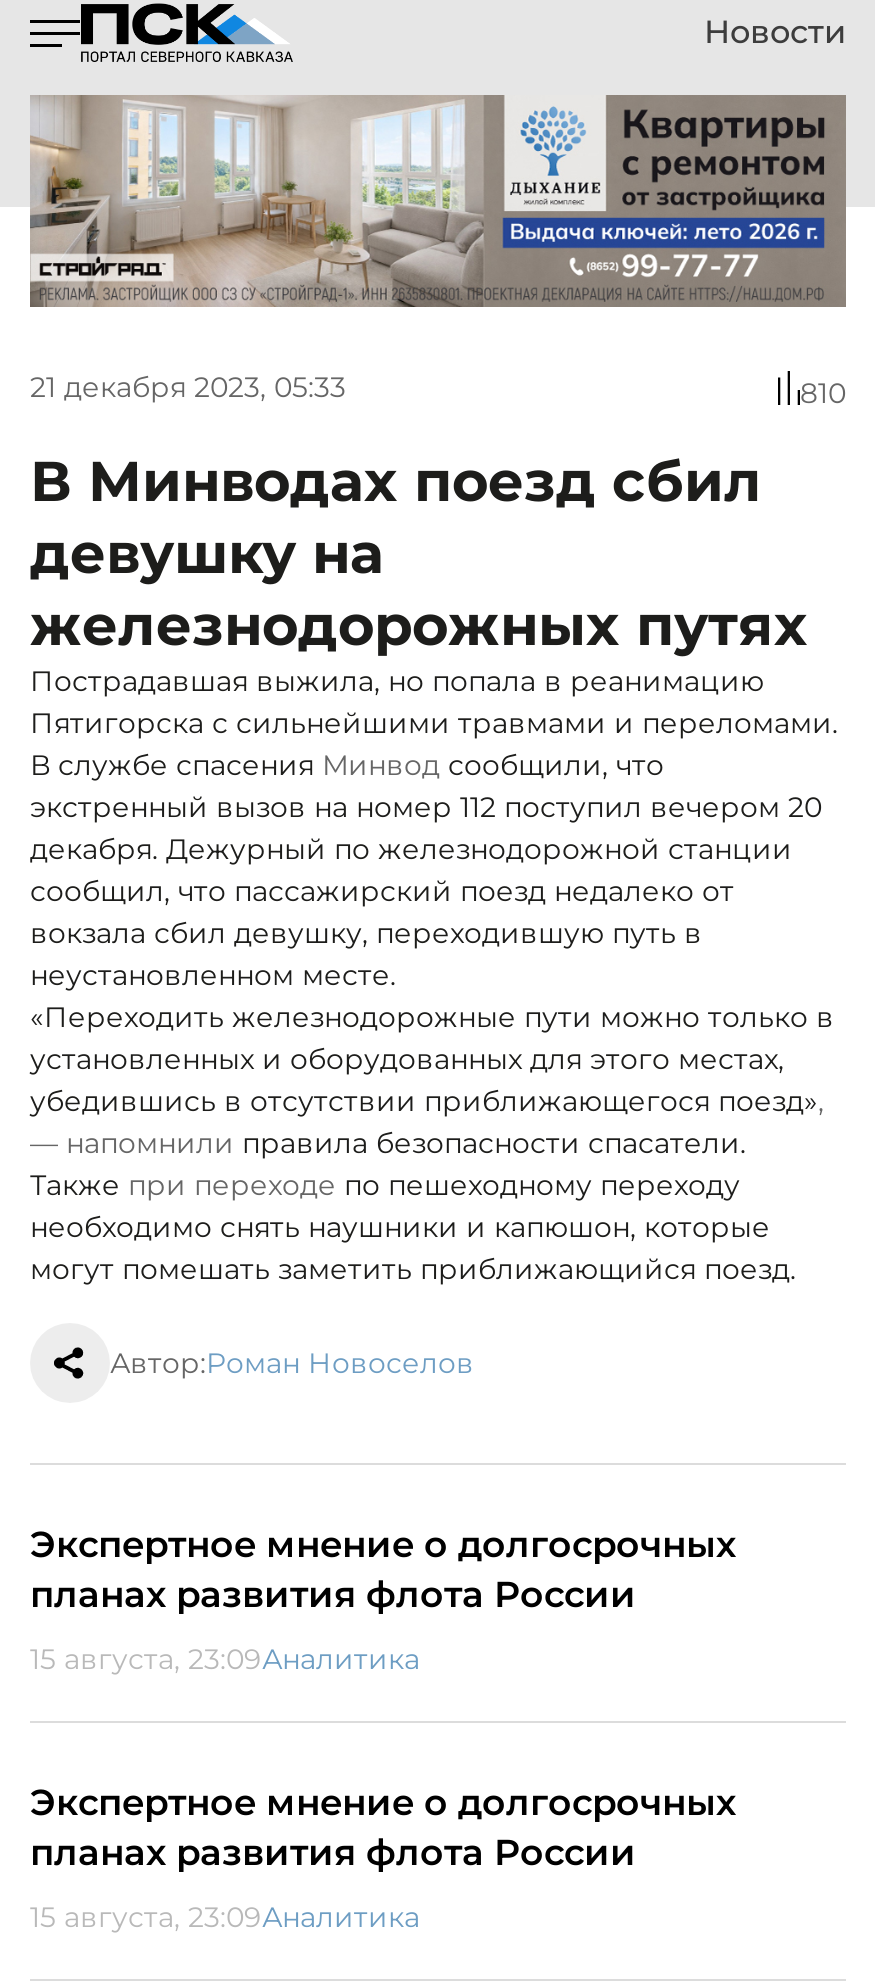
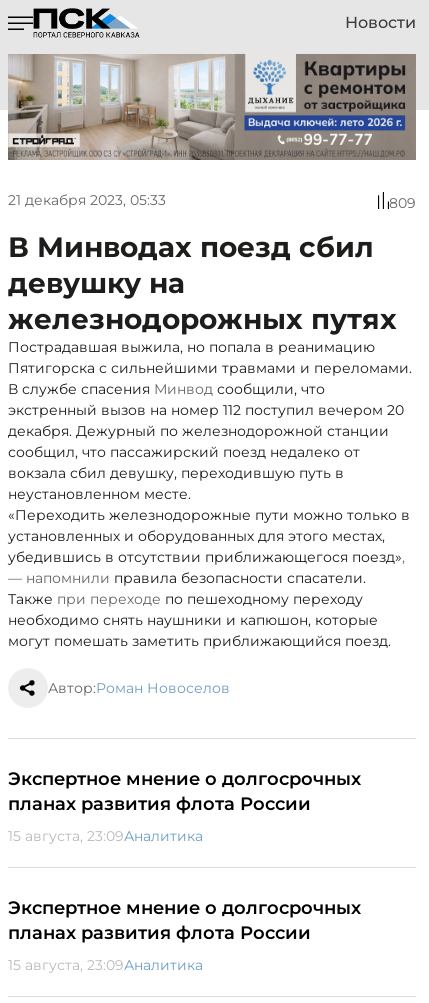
- 810
+ 809
